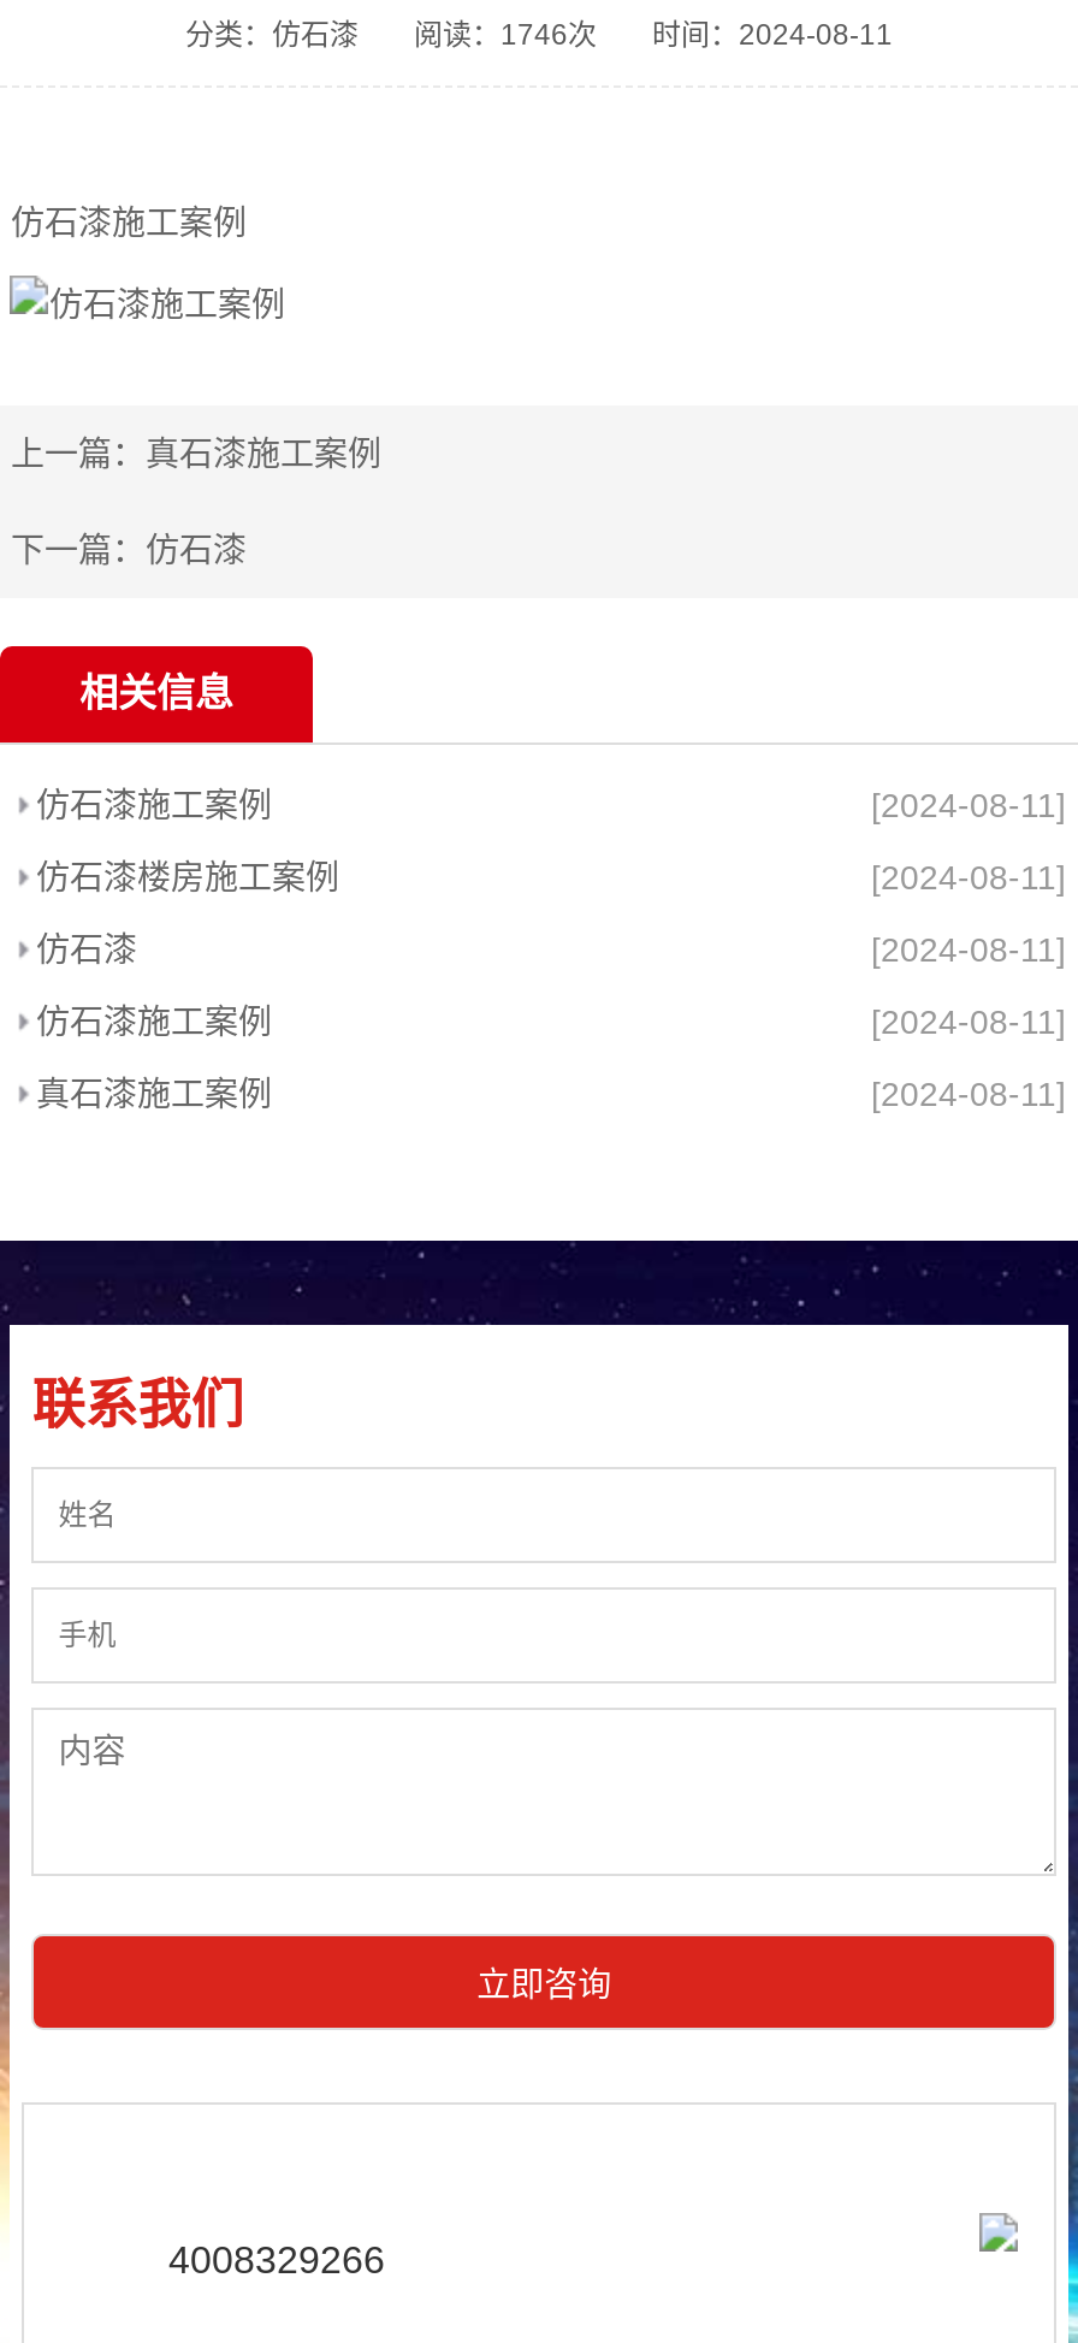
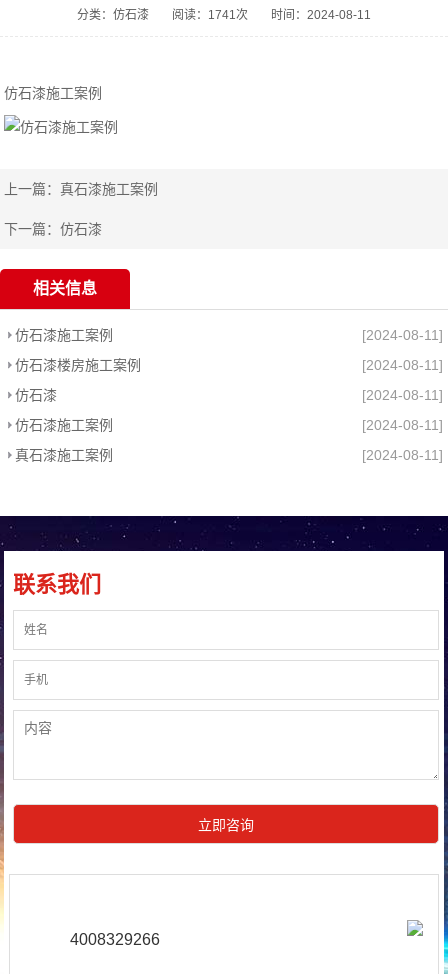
- 分类：仿石漆 阅读：1746次 时间：2024-08-11
+ 分类：仿石漆 阅读：1741次 时间：2024-08-11
